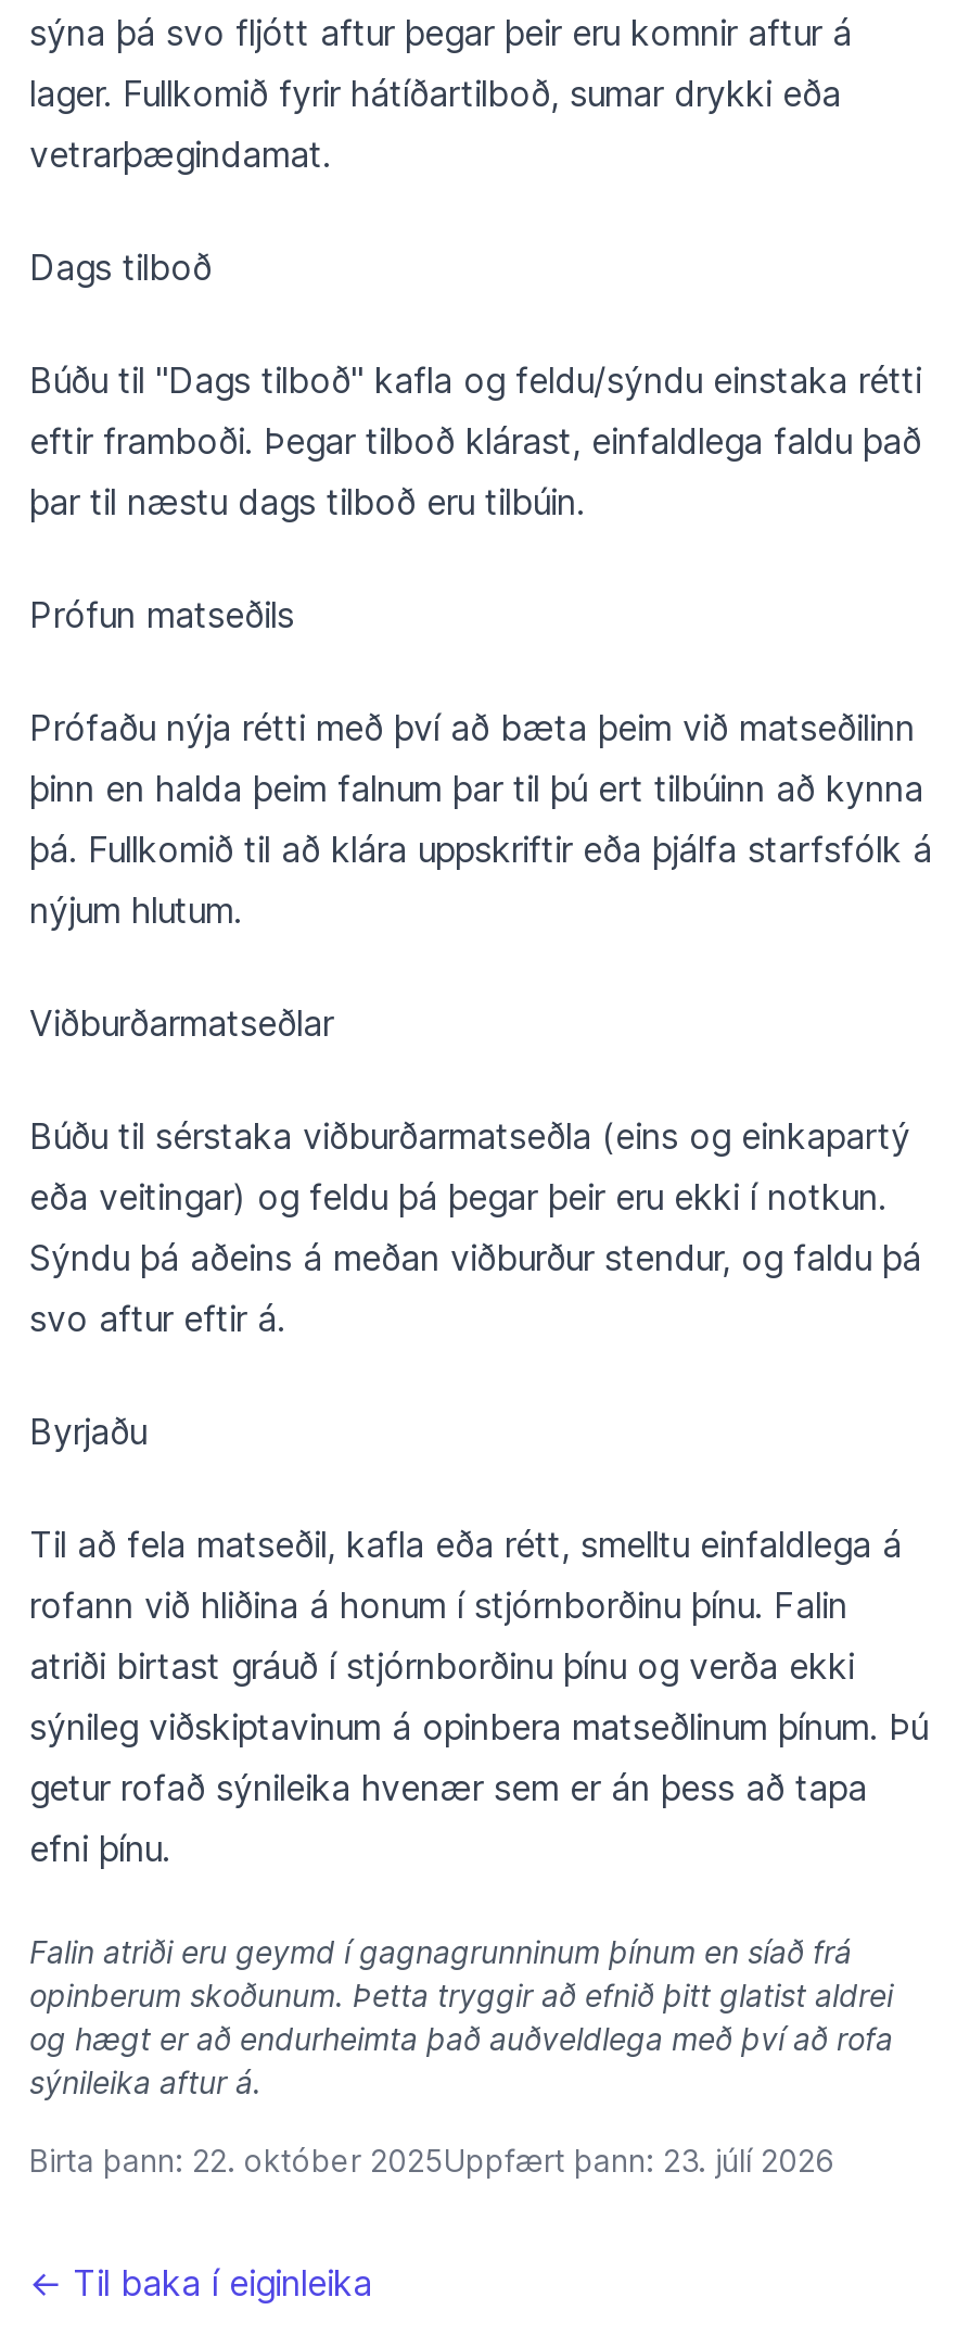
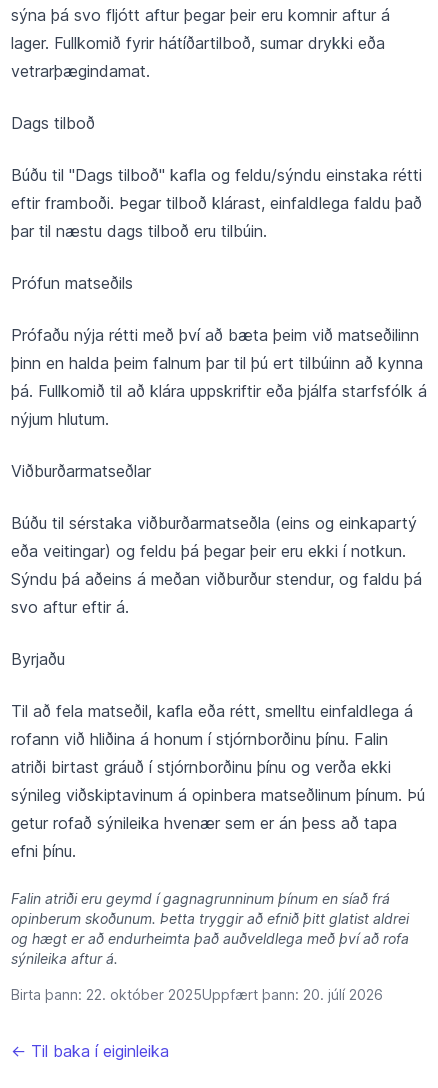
- Birta þann: 22. október 2025Uppfært þann: 23. júlí 2026
+ Birta þann: 22. október 2025Uppfært þann: 20. júlí 2026
